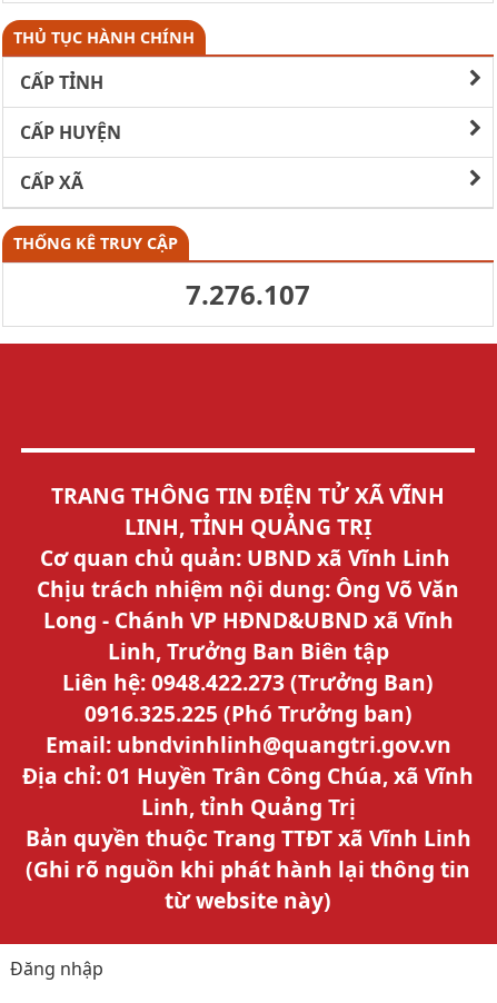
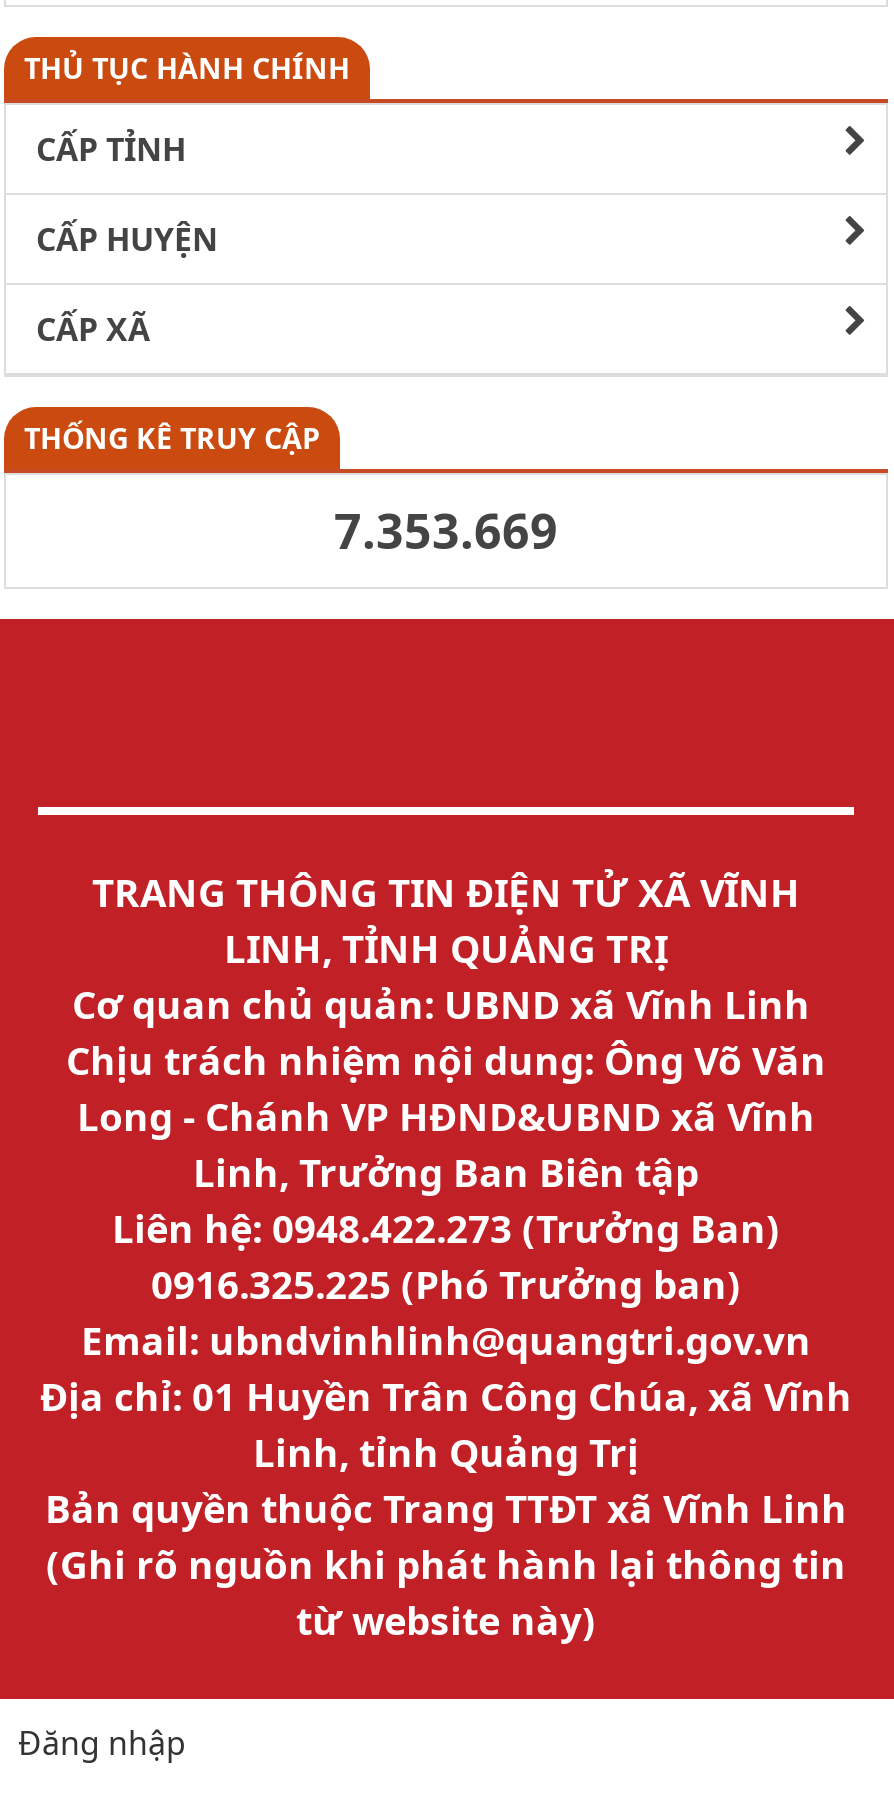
- 7.276.107
+ 7.353.669
